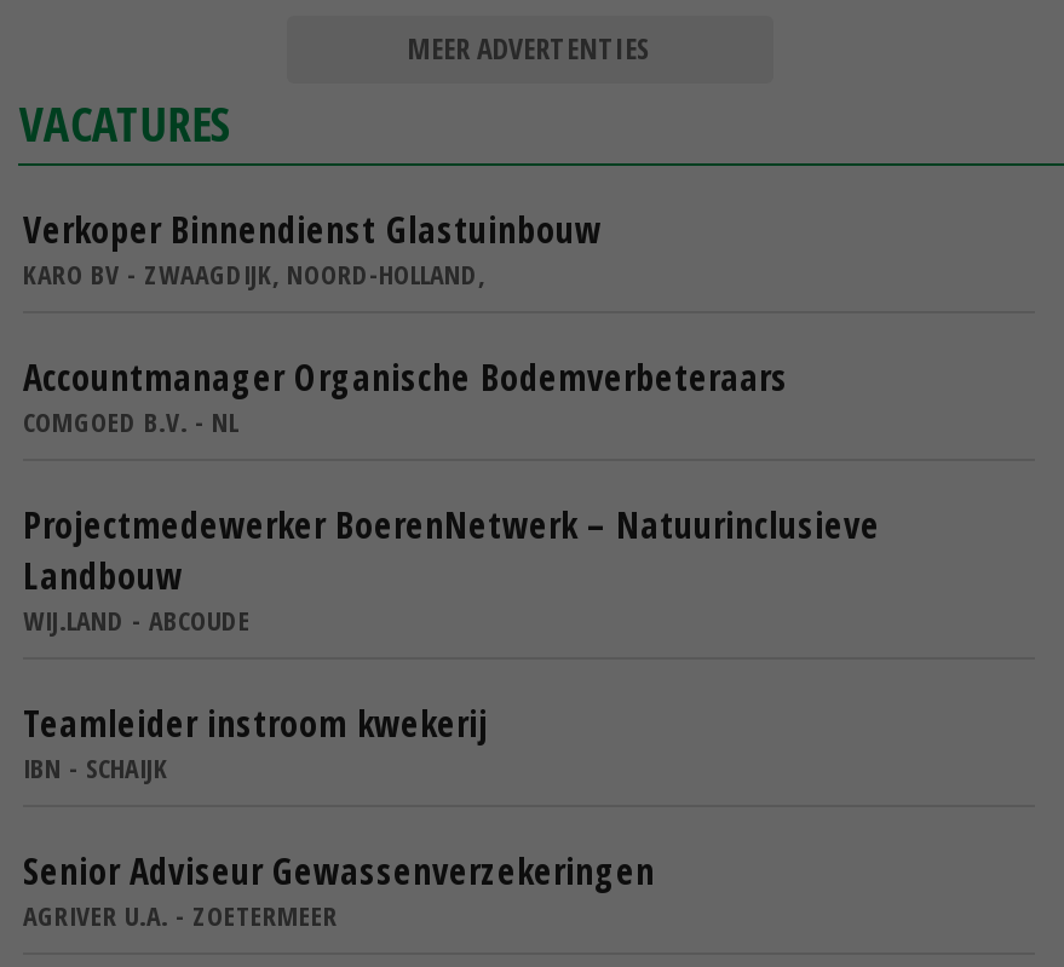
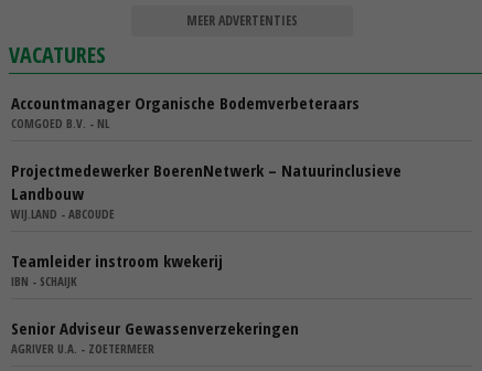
- Verkoper Binnendienst Glastuinbouw
- KARO BV - ZWAAGDIJK, NOORD-HOLLAND,
